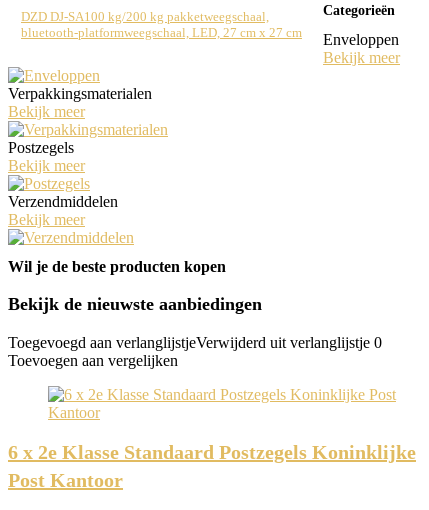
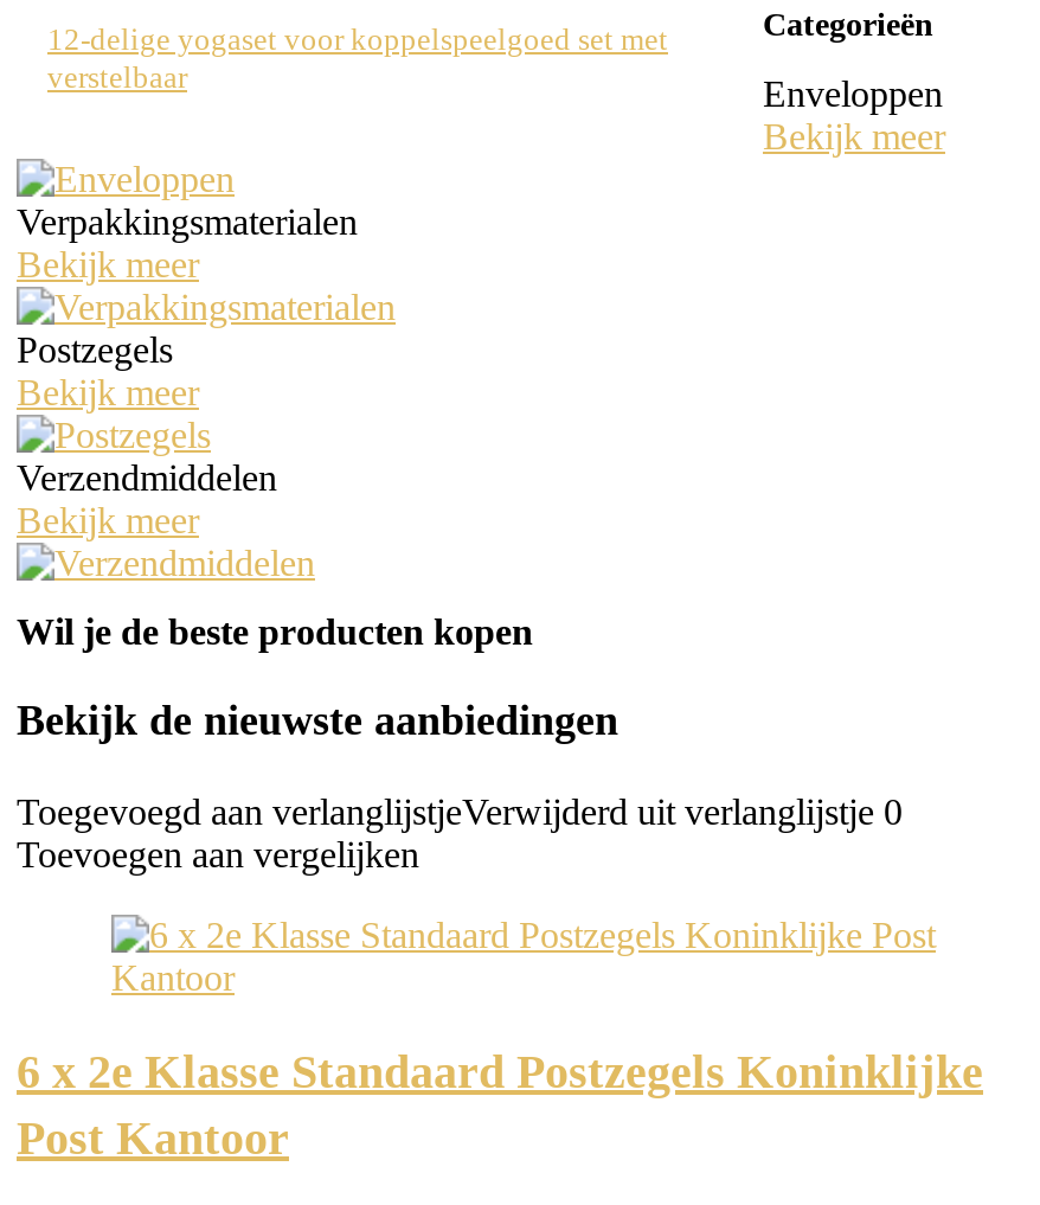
- DZD DJ-SA100 kg/200 kg pakketweegschaal,
- bluetooth-platformweegschaal, LED, 27 cm x 27 cm
+ 12-delige yogaset voor koppelspeelgoed set met
+ verstelbaar
